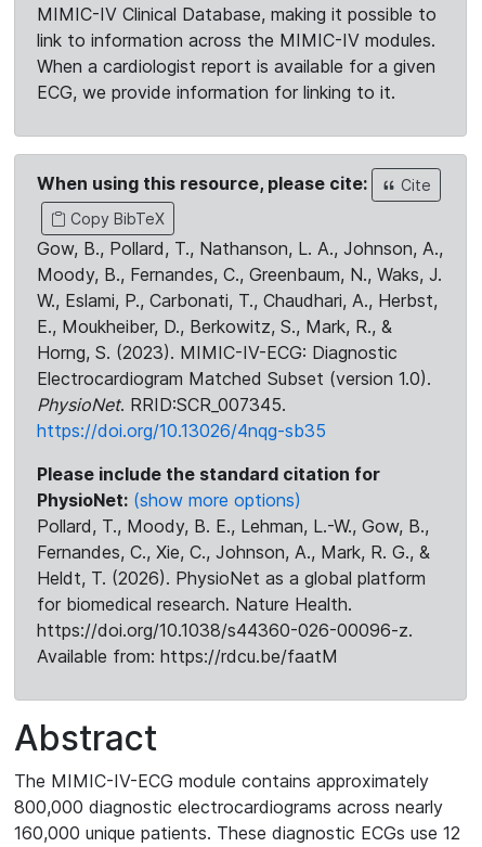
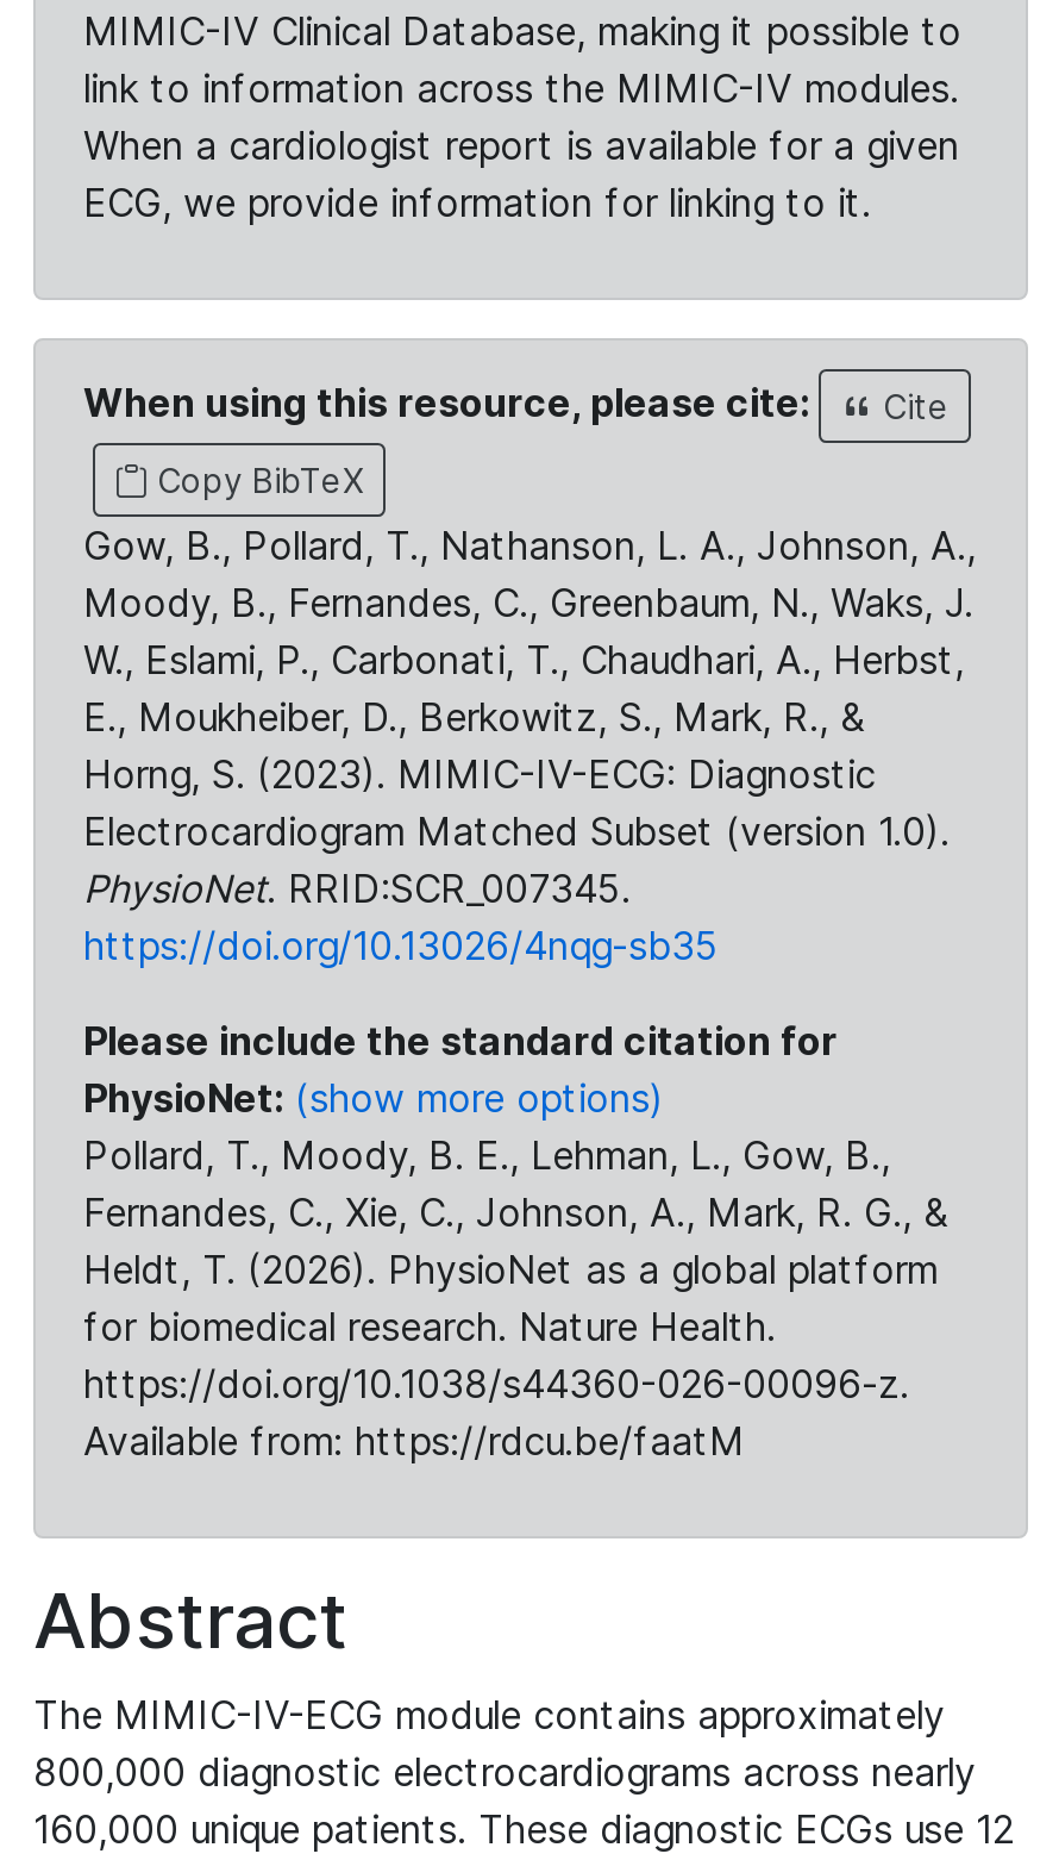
- Pollard, T., Moody, B. E., Lehman, L.-W., Gow, B.,
+ Pollard, T., Moody, B. E., Lehman, L., Gow, B.,
